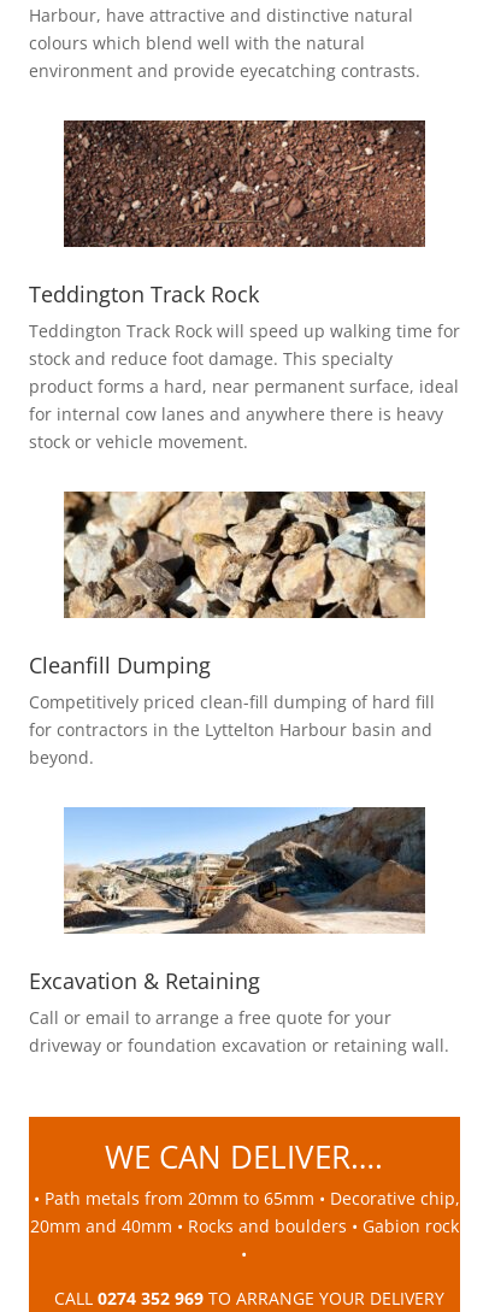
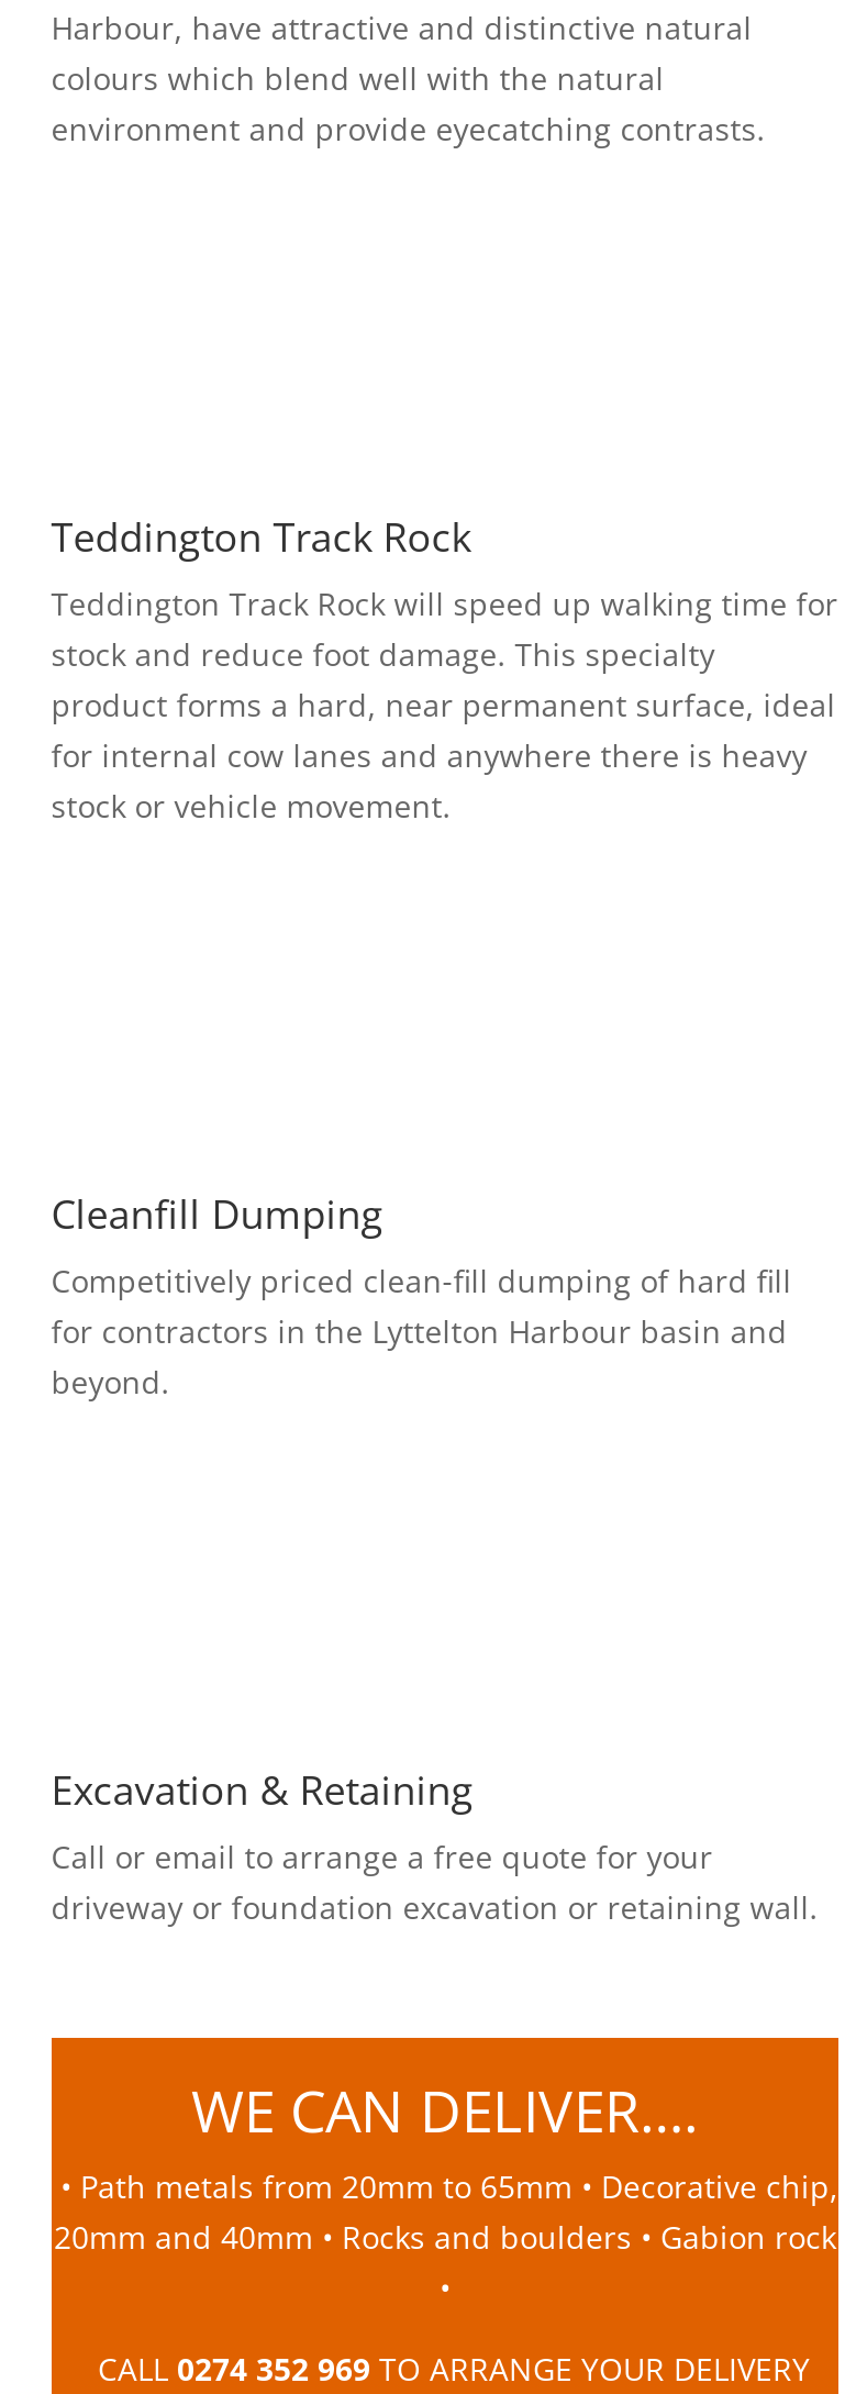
- [image]

- [image]

- [image]
